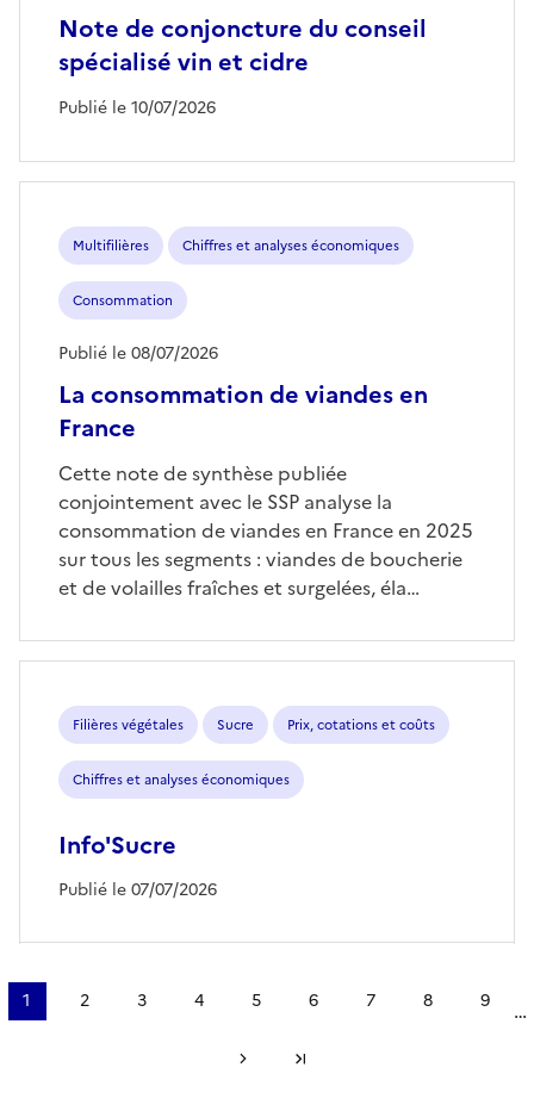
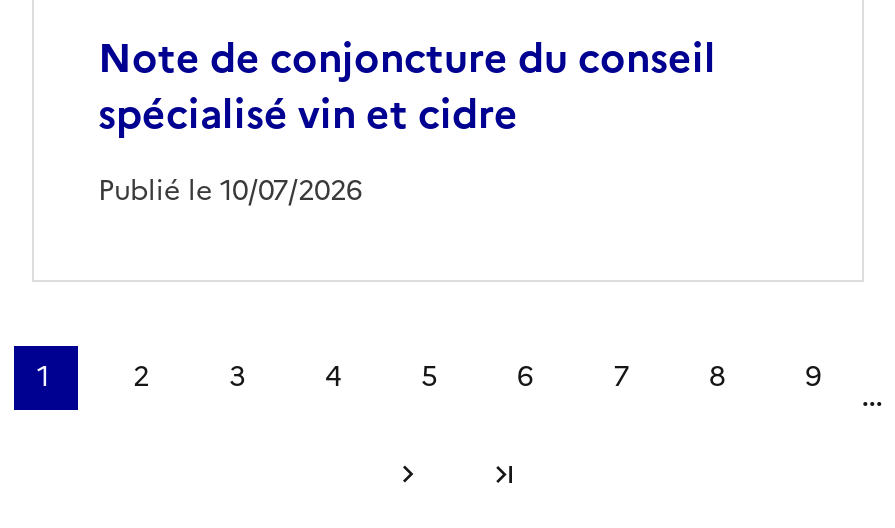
- Multifilières
- Chiffres et analyses économiques
- Consommation
- La consommation de viandes en
- France

- Publié le 08/07/2026

- Cette note de synthèse publiée
- conjointement avec le SSP analyse la
- consommation de viandes en France en 2025
- sur tous les segments : viandes de boucherie
- et de volailles fraîches et surgelées, éla…

- Filières végétales
- Sucre
- Prix, cotations et coûts
- Chiffres et analyses économiques
- Info'Sucre
- Publié le 07/07/2026
